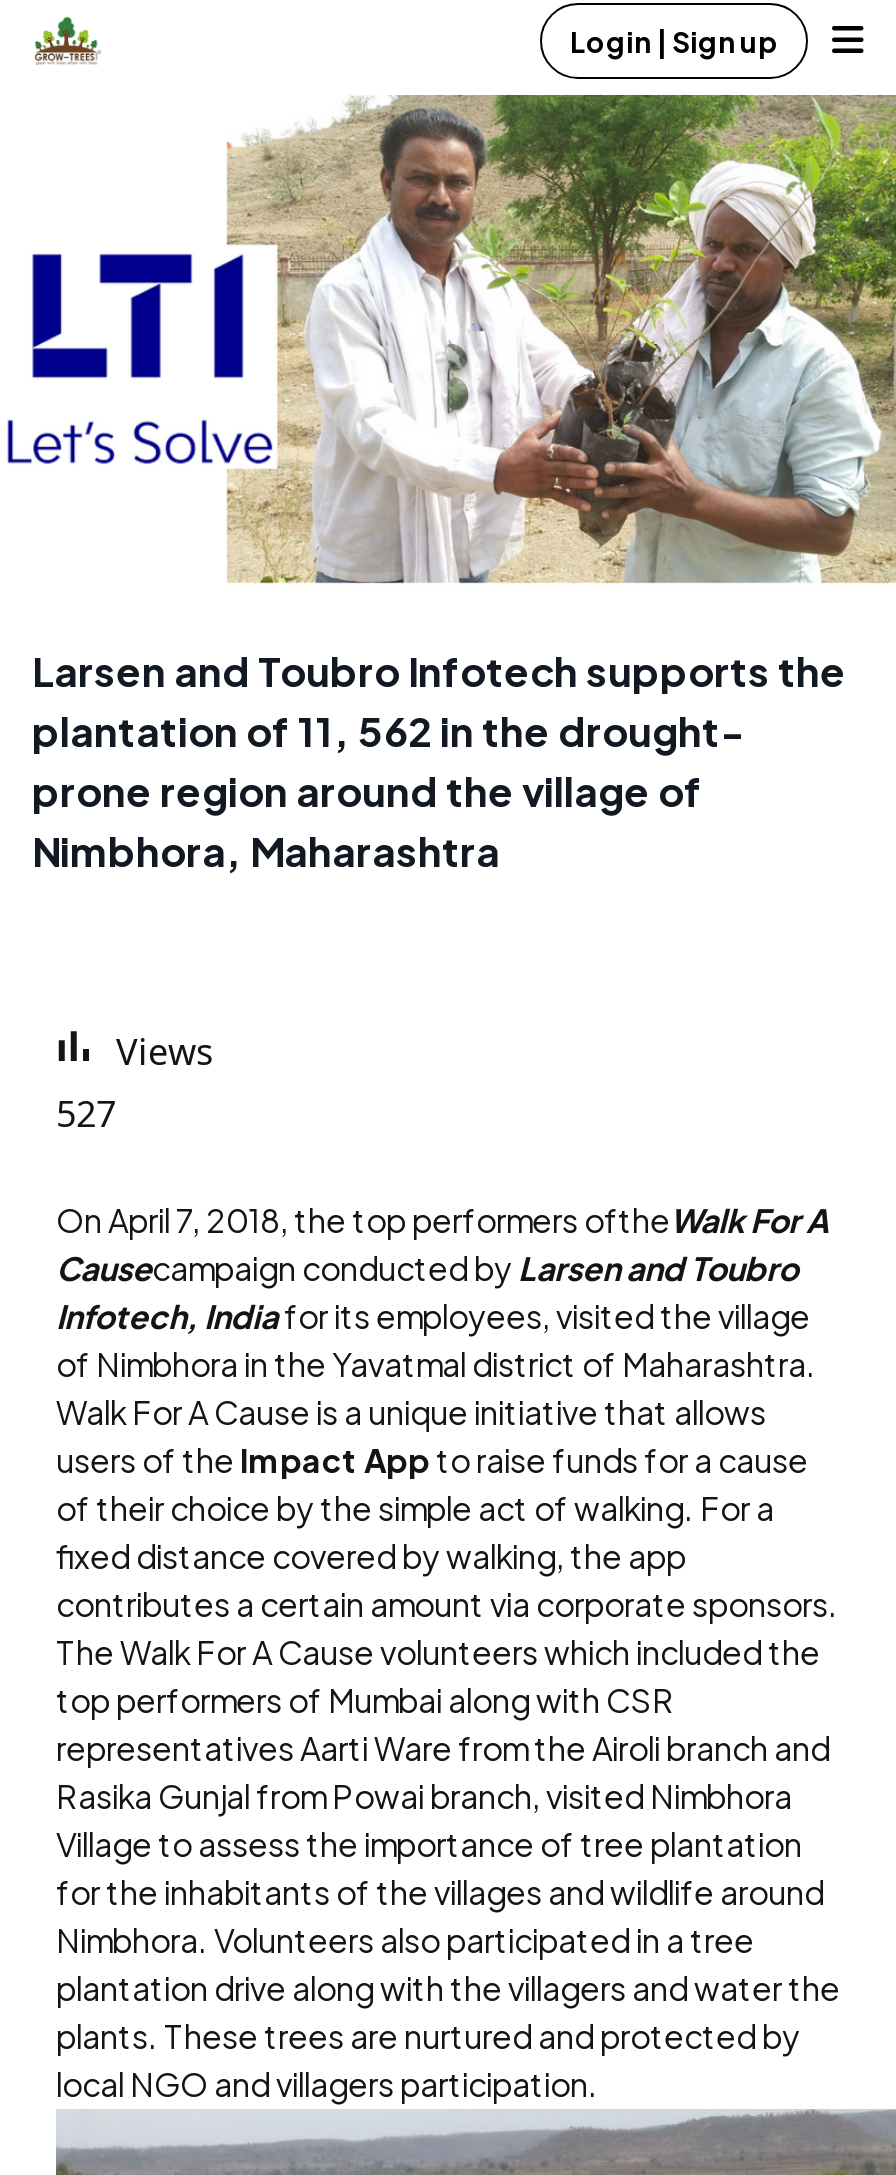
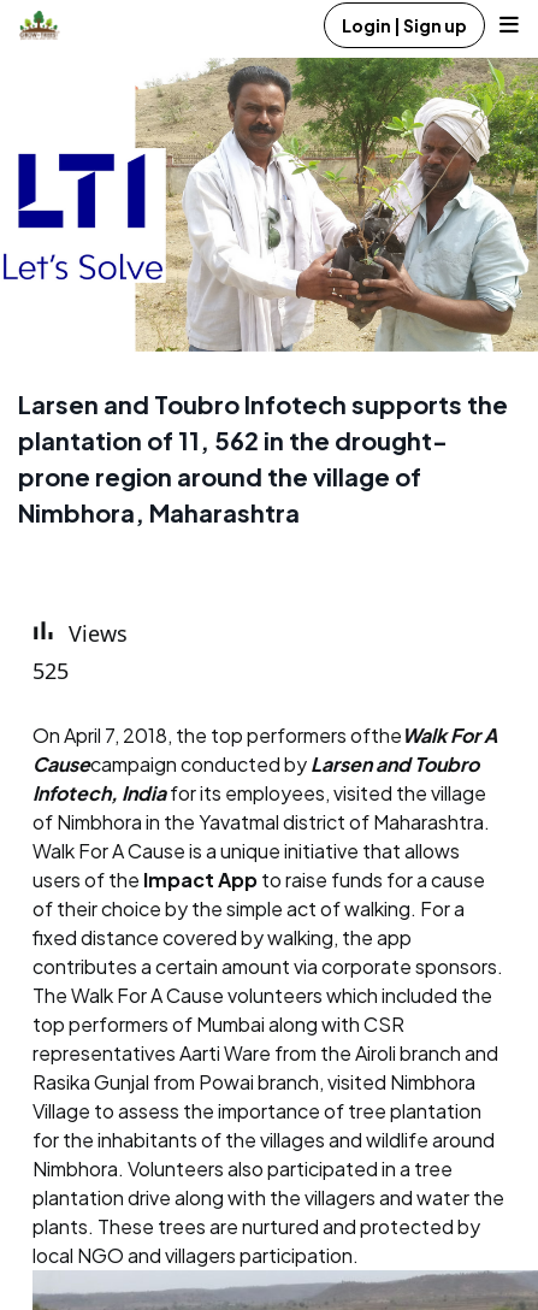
- 527
+ 525
